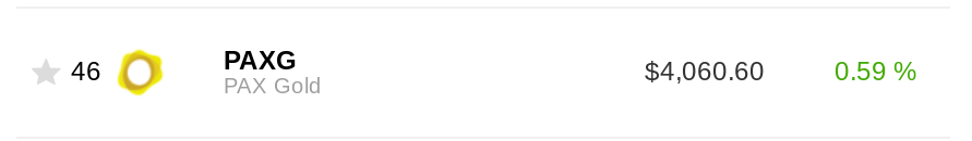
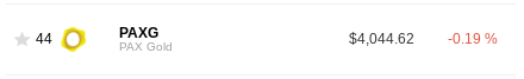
- 46
+ 44

- $4,060.60
+ $4,044.62

- 0.59 %
+ -0.19 %
